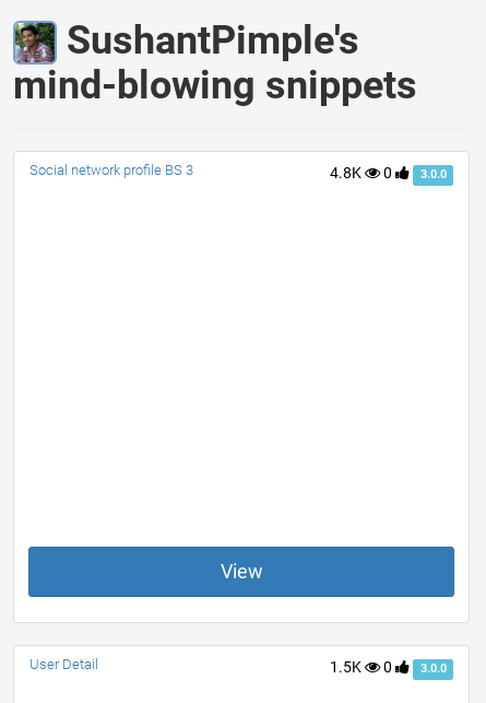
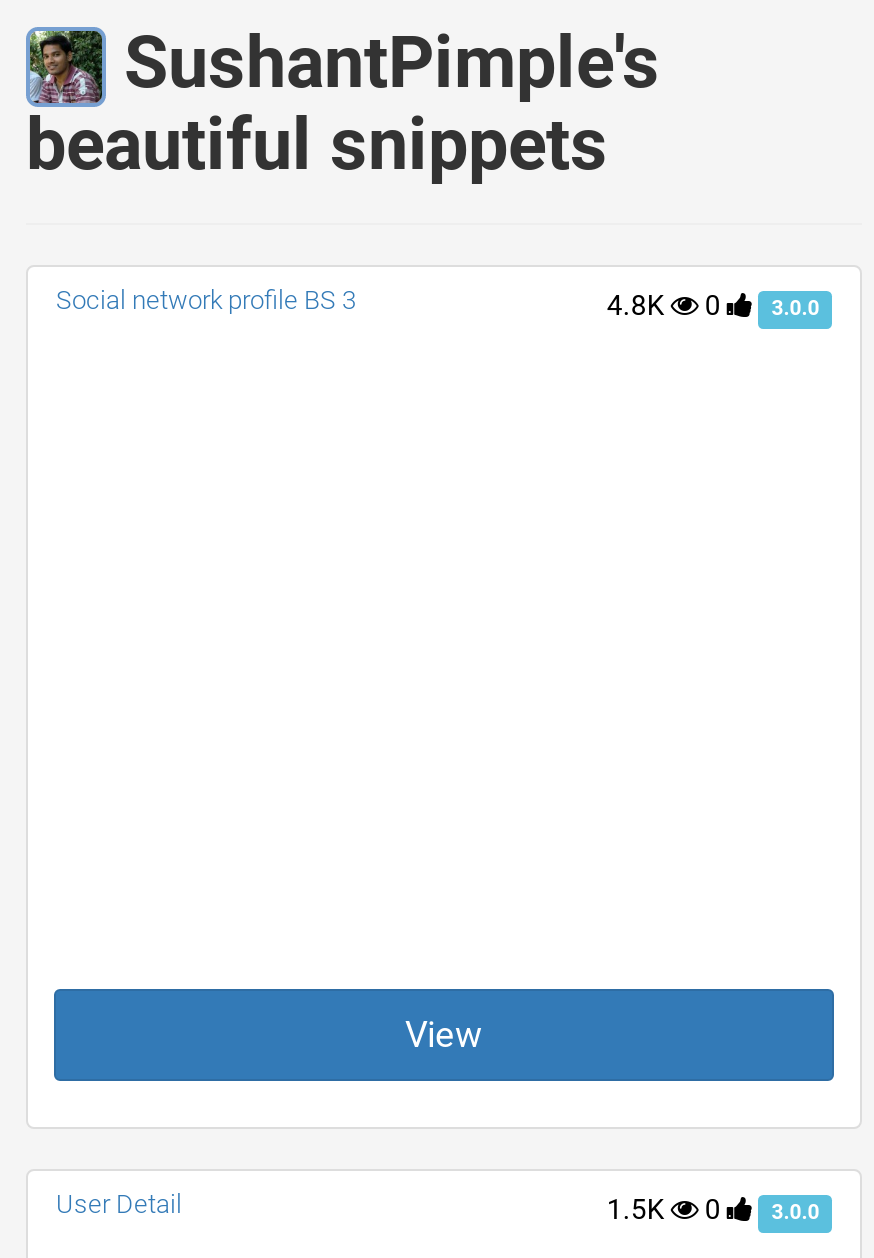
- mind-blowing snippets
+ beautiful snippets
